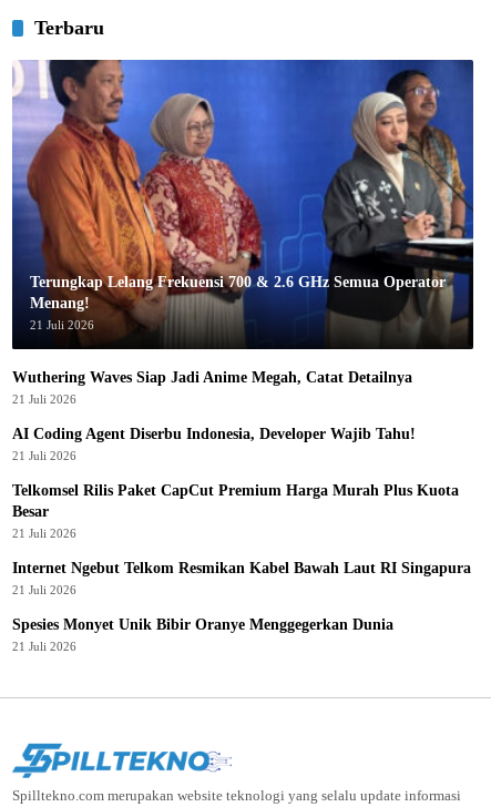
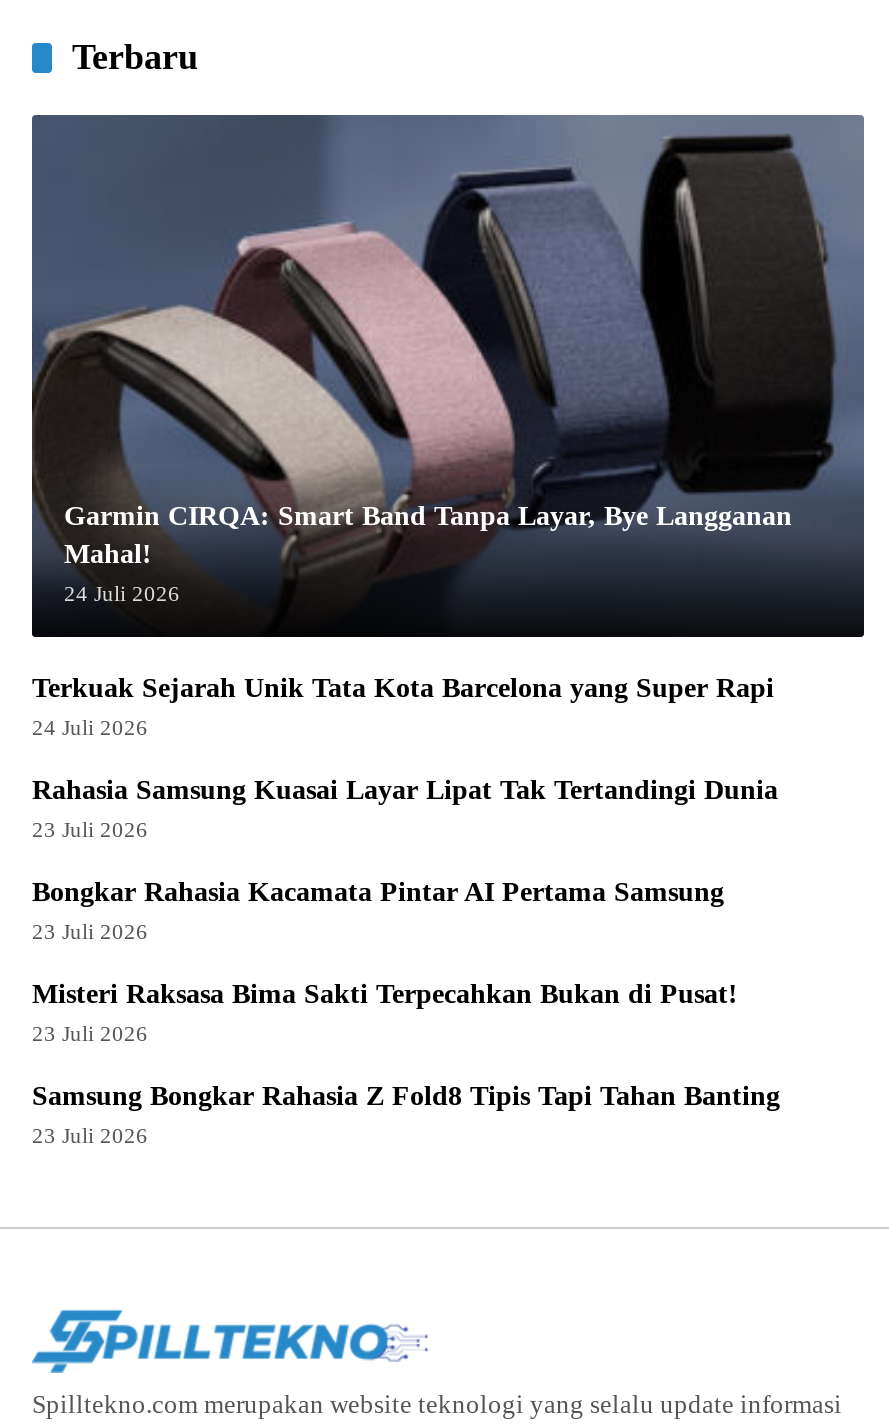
- [image]
- Terungkap Lelang Frekuensi 700 & 2.6 GHz Semua Operator
- Menang!
- 21 Juli 2026
+ [image]
+ Garmin CIRQA: Smart Band Tanpa Layar, Bye Langganan
+ Mahal!
+ 24 Juli 2026

- Wuthering Waves Siap Jadi Anime Megah, Catat Detailnya
- 21 Juli 2026
+ Terkuak Sejarah Unik Tata Kota Barcelona yang Super Rapi
+ 24 Juli 2026

- AI Coding Agent Diserbu Indonesia, Developer Wajib Tahu!
- 21 Juli 2026
+ Rahasia Samsung Kuasai Layar Lipat Tak Tertandingi Dunia
+ 23 Juli 2026

- Telkomsel Rilis Paket CapCut Premium Harga Murah Plus Kuota
- Besar
- 21 Juli 2026
+ Bongkar Rahasia Kacamata Pintar AI Pertama Samsung
+ 23 Juli 2026

- Internet Ngebut Telkom Resmikan Kabel Bawah Laut RI Singapura
- 21 Juli 2026
+ Misteri Raksasa Bima Sakti Terpecahkan Bukan di Pusat!
+ 23 Juli 2026

- Spesies Monyet Unik Bibir Oranye Menggegerkan Dunia
- 21 Juli 2026
+ Samsung Bongkar Rahasia Z Fold8 Tipis Tapi Tahan Banting
+ 23 Juli 2026
